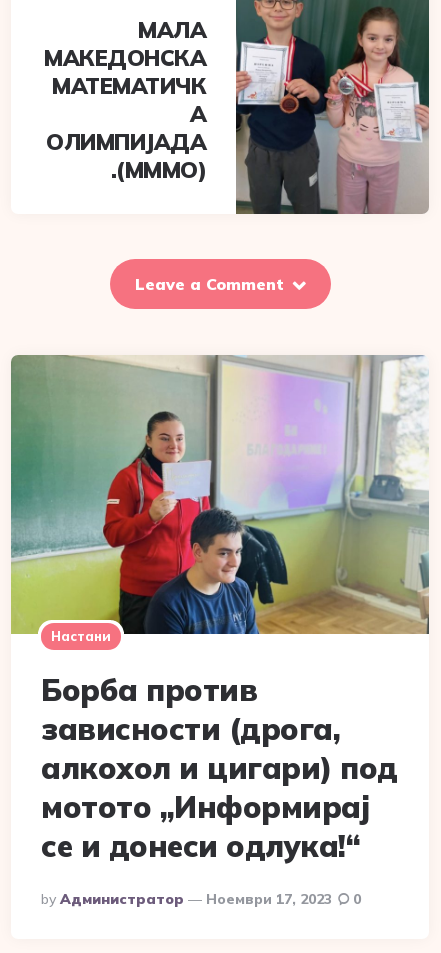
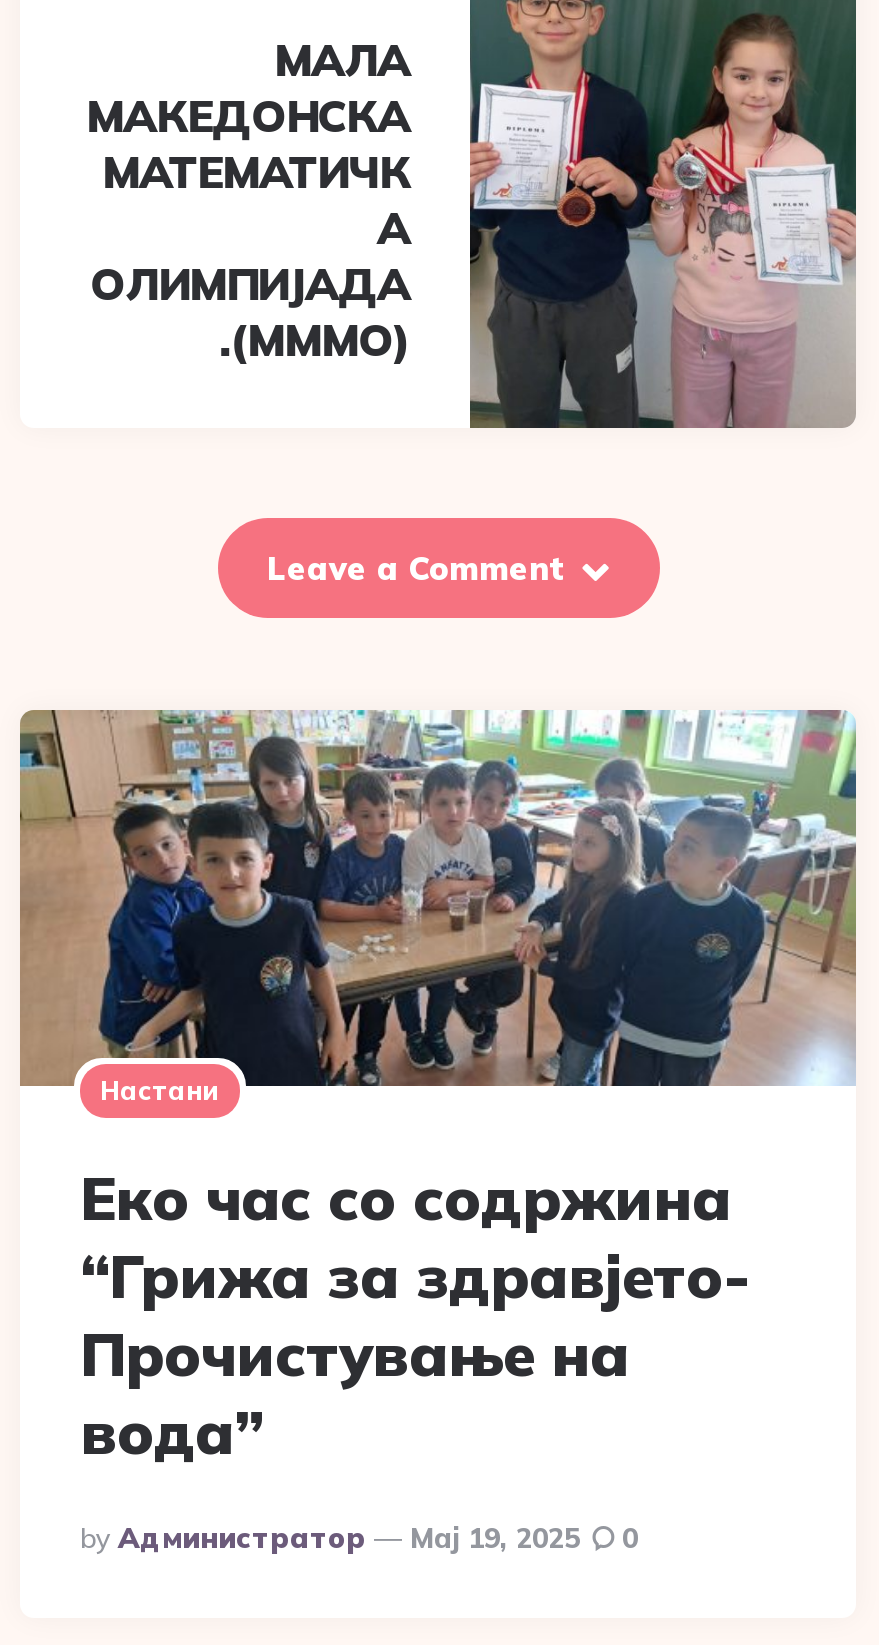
- [image]
- Борба против
- зависности (дрога,
- алкохол и цигари) под
- мотото „Информирај
- се и донеси одлука!“
+ [image]
+ Еко час со содржина
+ “Грижа за здравјето-
+ Прочистување на
+ вода”

- Ноември 17, 2023
+ Мај 19, 2025
